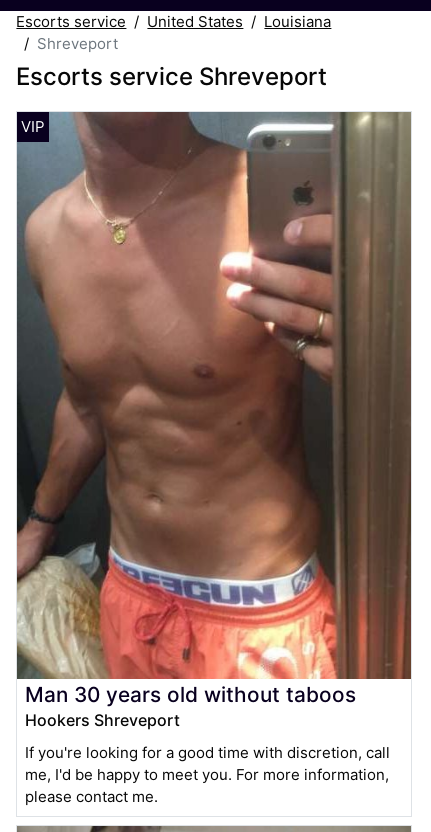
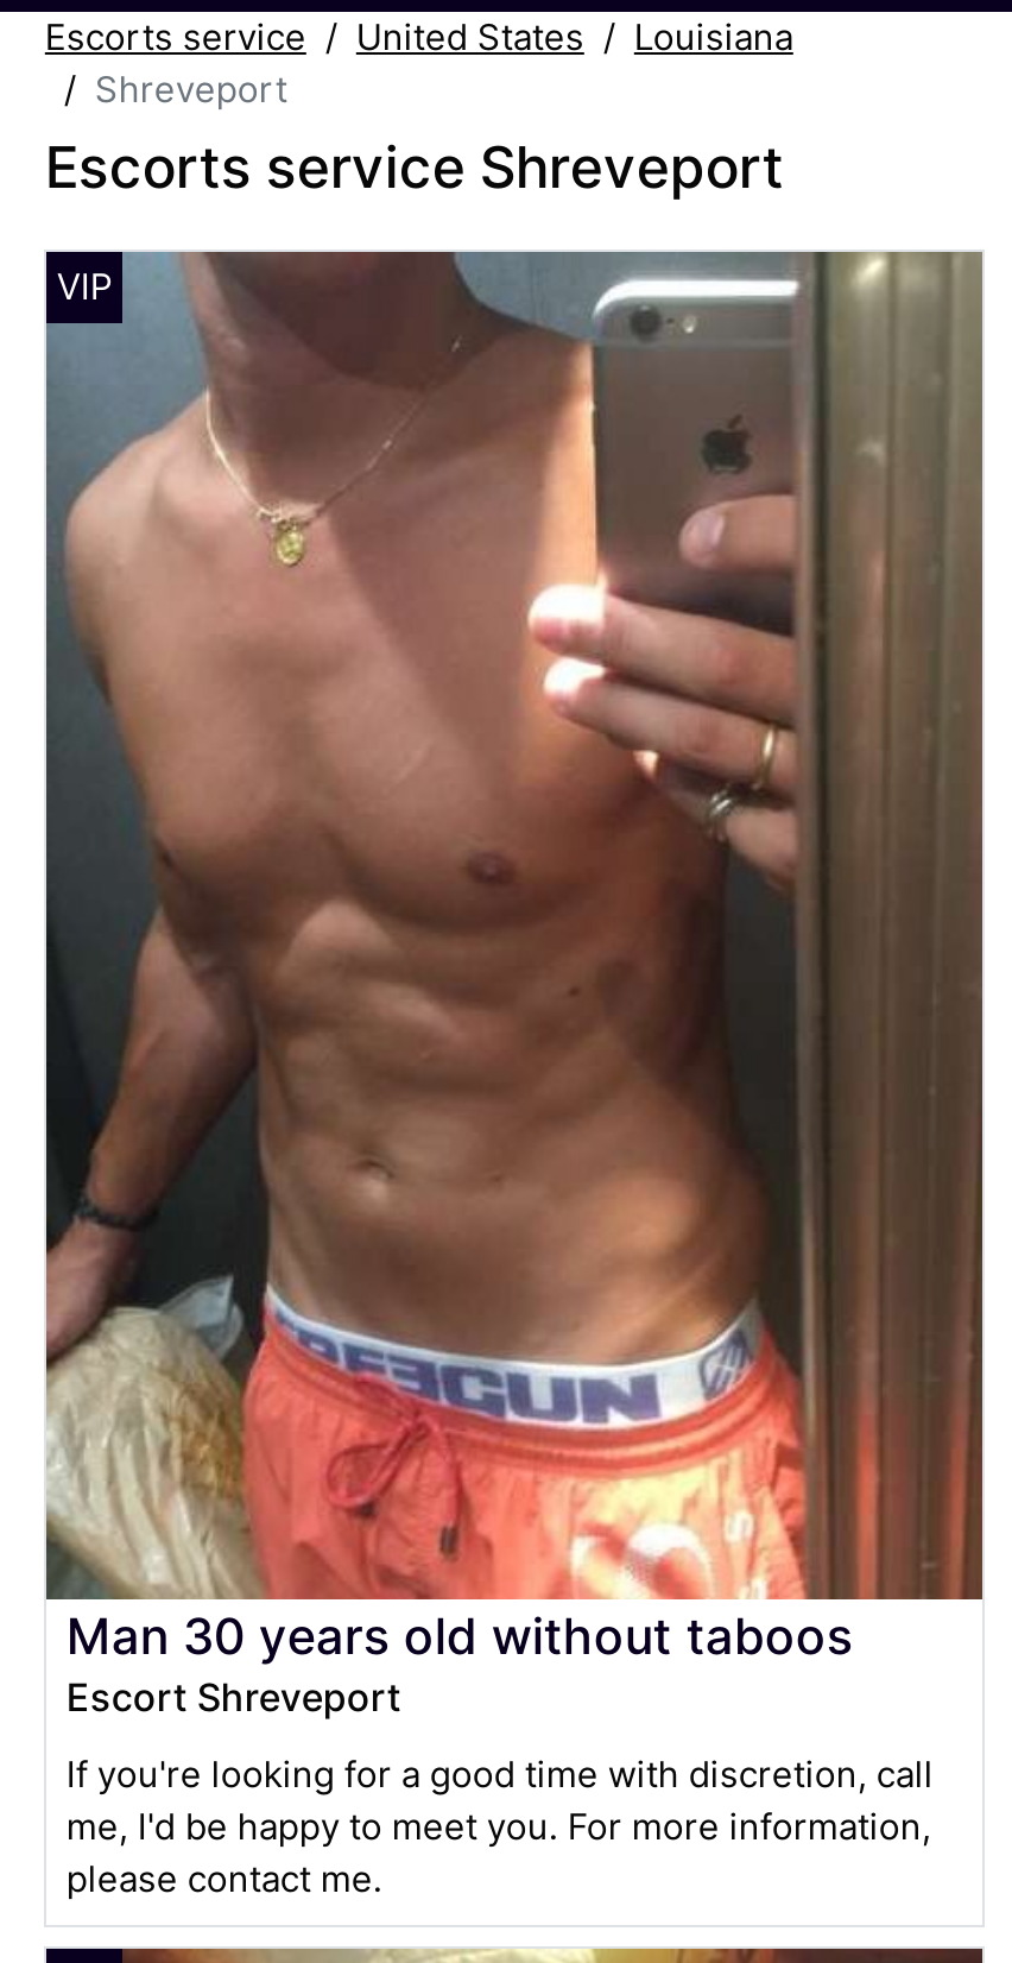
- Hookers Shreveport
+ Escort Shreveport
